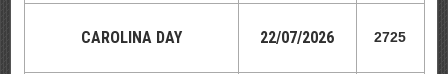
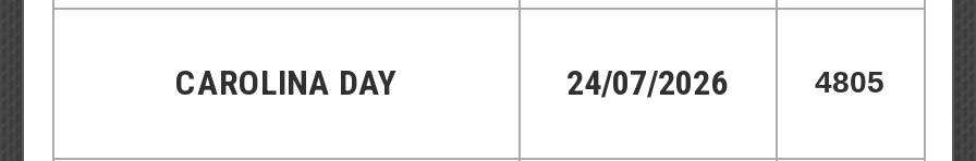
- 22/07/2026
+ 24/07/2026

- 2725
+ 4805
